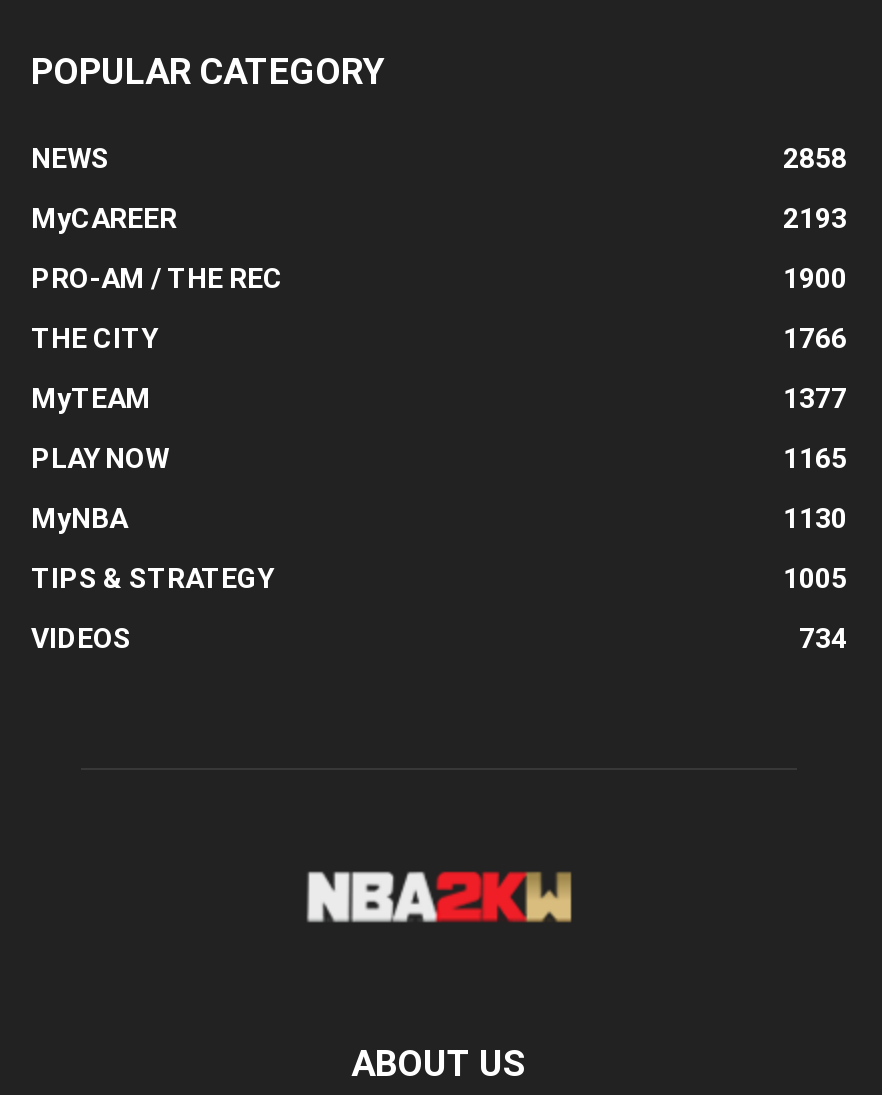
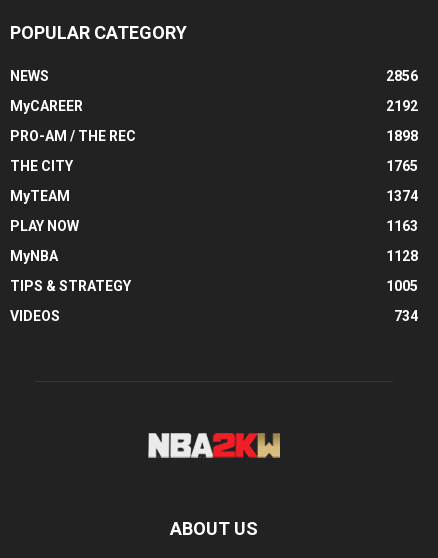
- 2858
+ 2856

- 2193
+ 2192

- 1900
+ 1898

- 1766
+ 1765

- 1377
+ 1374

- 1165
+ 1163

- 1130
+ 1128
